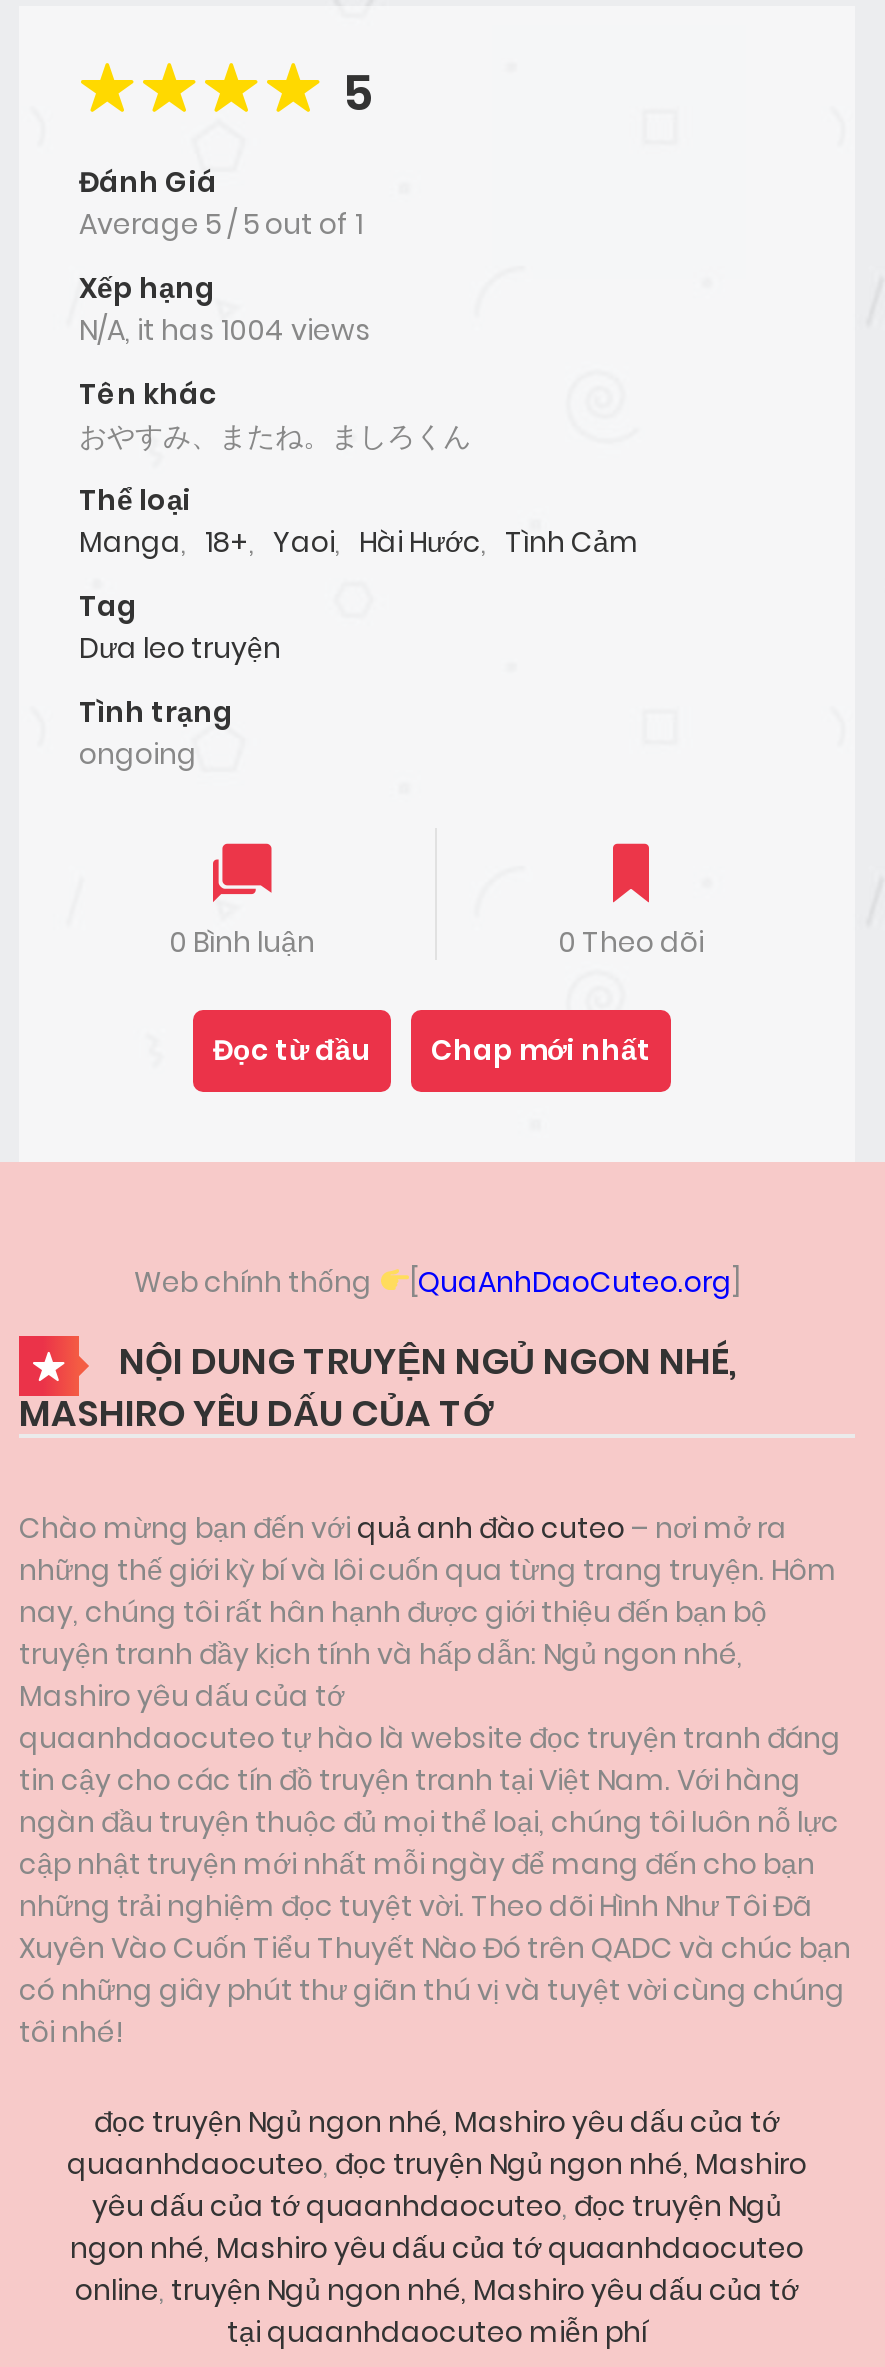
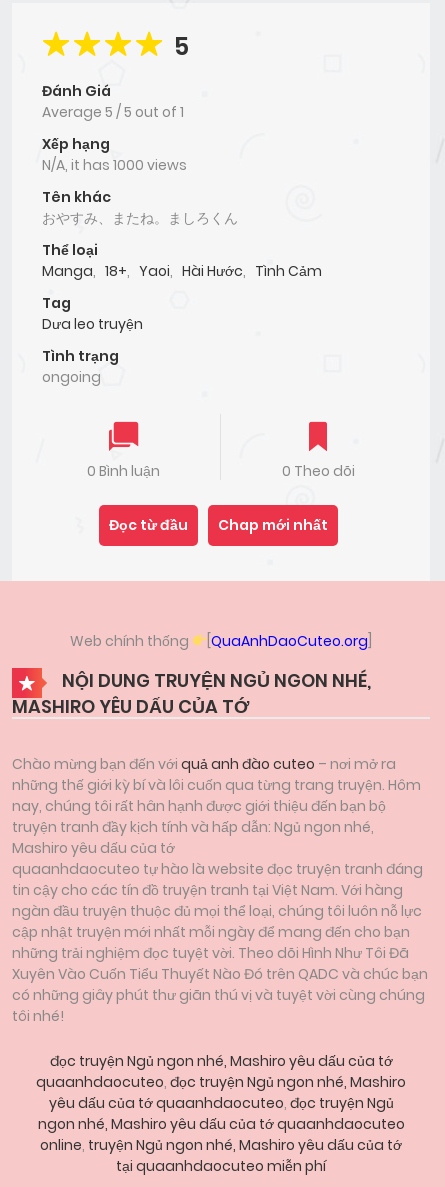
- N/A, it has 1004 views
+ N/A, it has 1000 views
